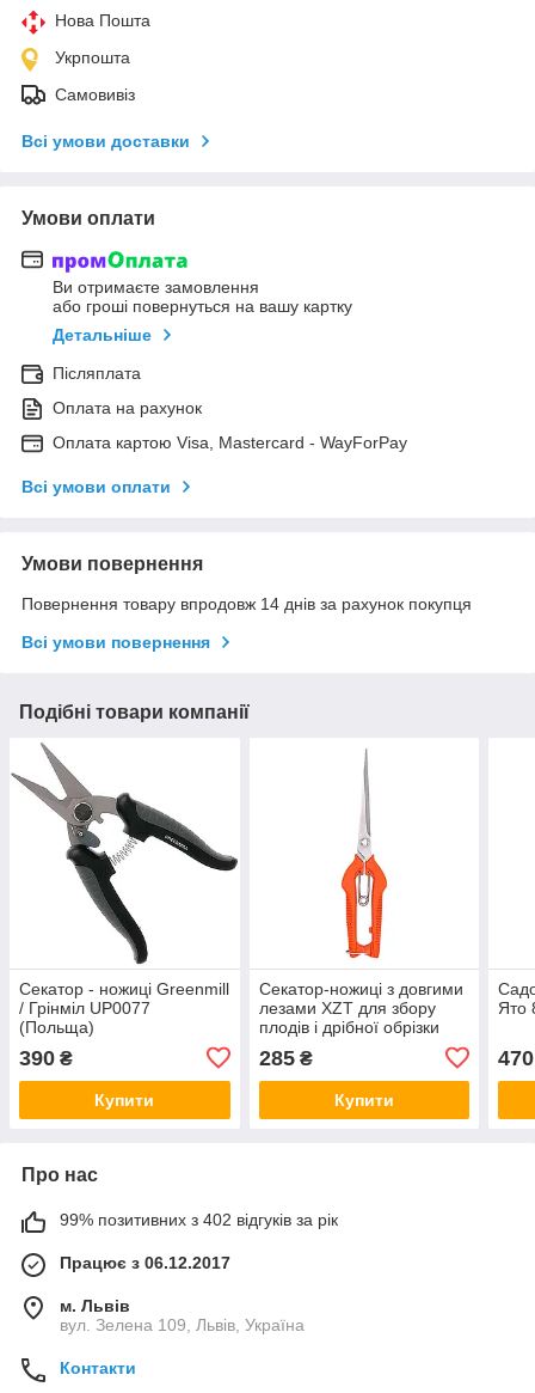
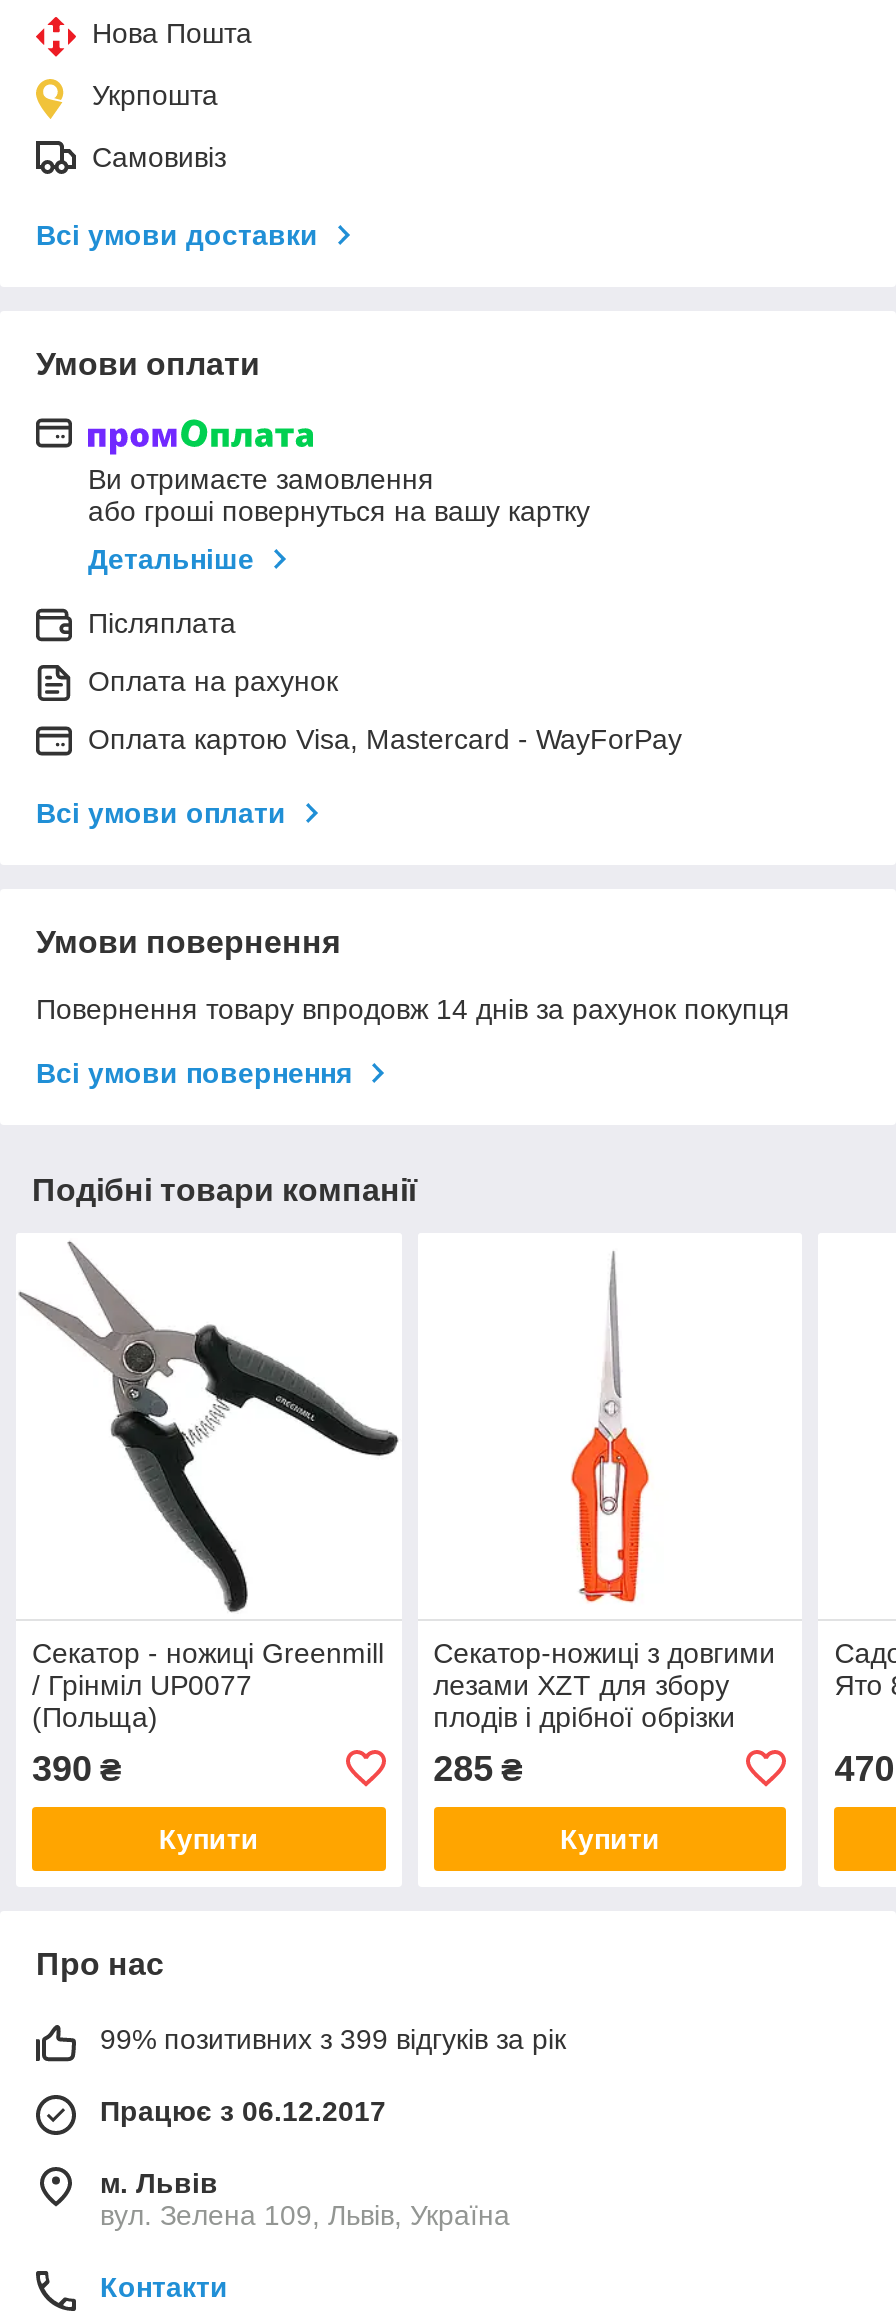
- 99% позитивних з 402 відгуків за рік
+ 99% позитивних з 399 відгуків за рік
